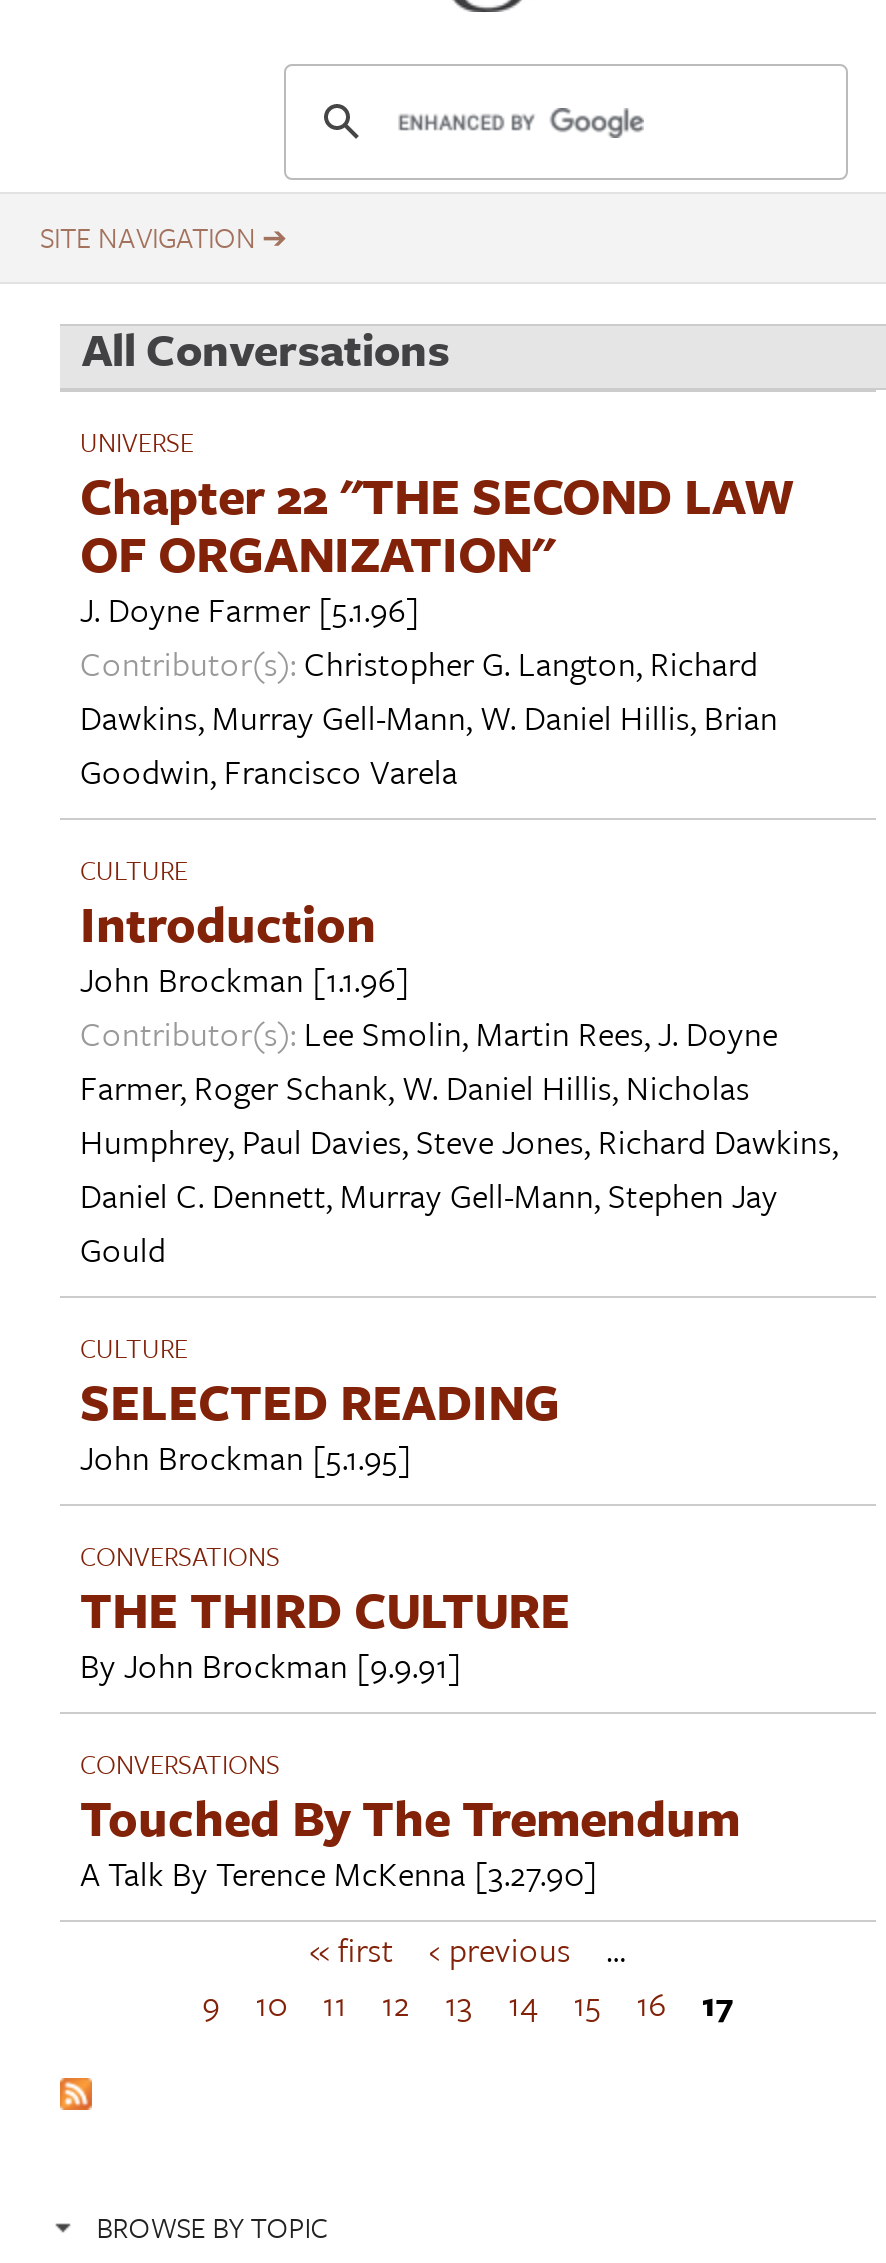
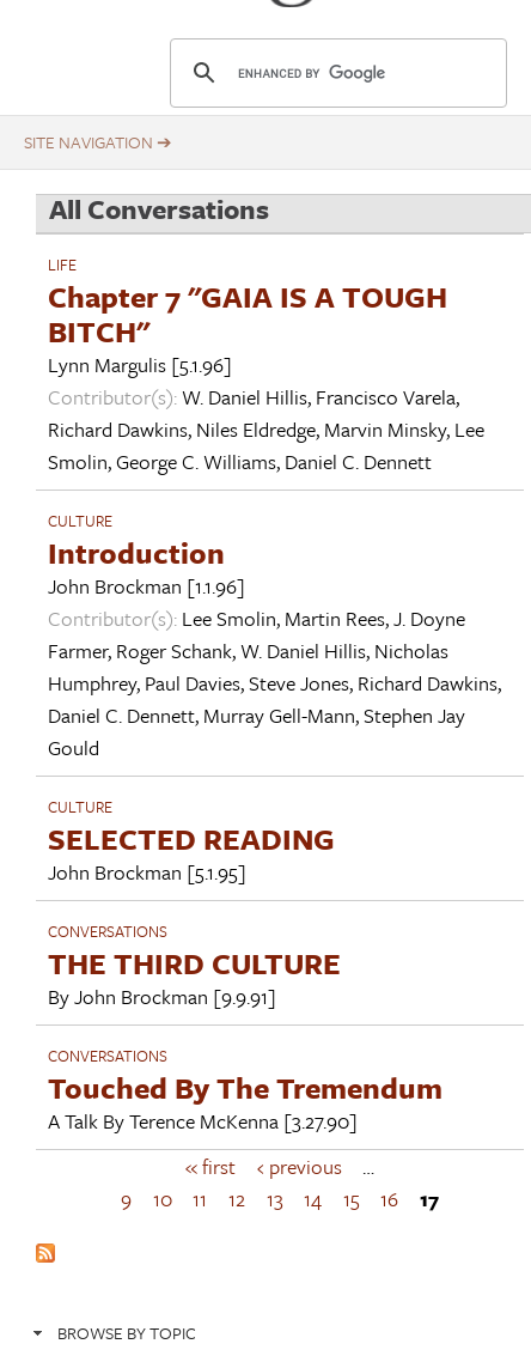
- UNIVERSE
- Chapter 22 "THE SECOND LAW
- OF ORGANIZATION"
- J. Doyne Farmer [5.1.96]
- Contributor(s): Christopher G. Langton, Richard
- Dawkins, Murray Gell-Mann, W. Daniel Hillis, Brian
- Goodwin, Francisco Varela
+ LIFE
+ Chapter 7 "GAIA IS A TOUGH
+ BITCH"
+ Lynn Margulis [5.1.96]
+ Contributor(s): W. Daniel Hillis, Francisco Varela,
+ Richard Dawkins, Niles Eldredge, Marvin Minsky, Lee
+ Smolin, George C. Williams, Daniel C. Dennett
